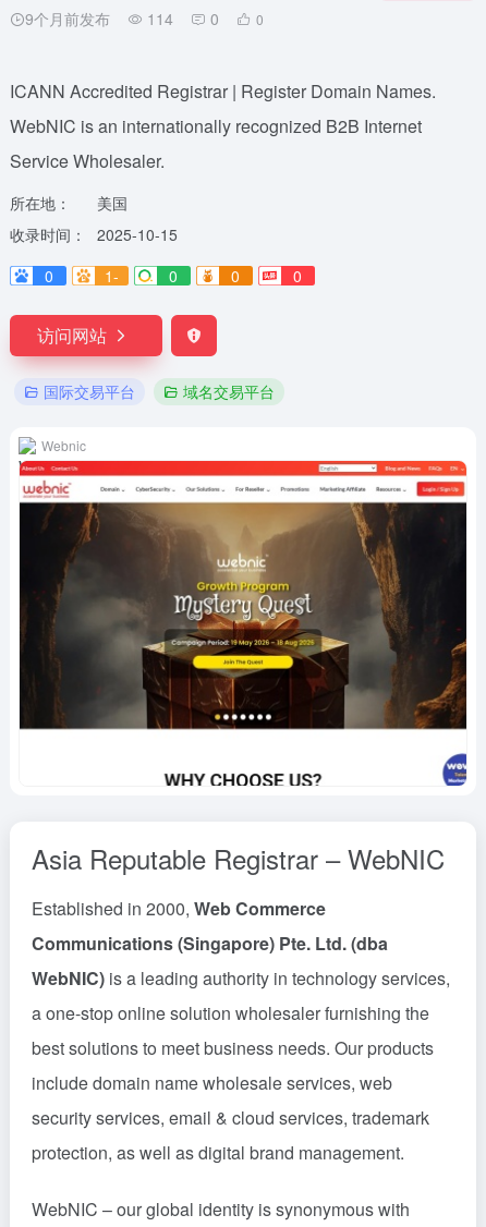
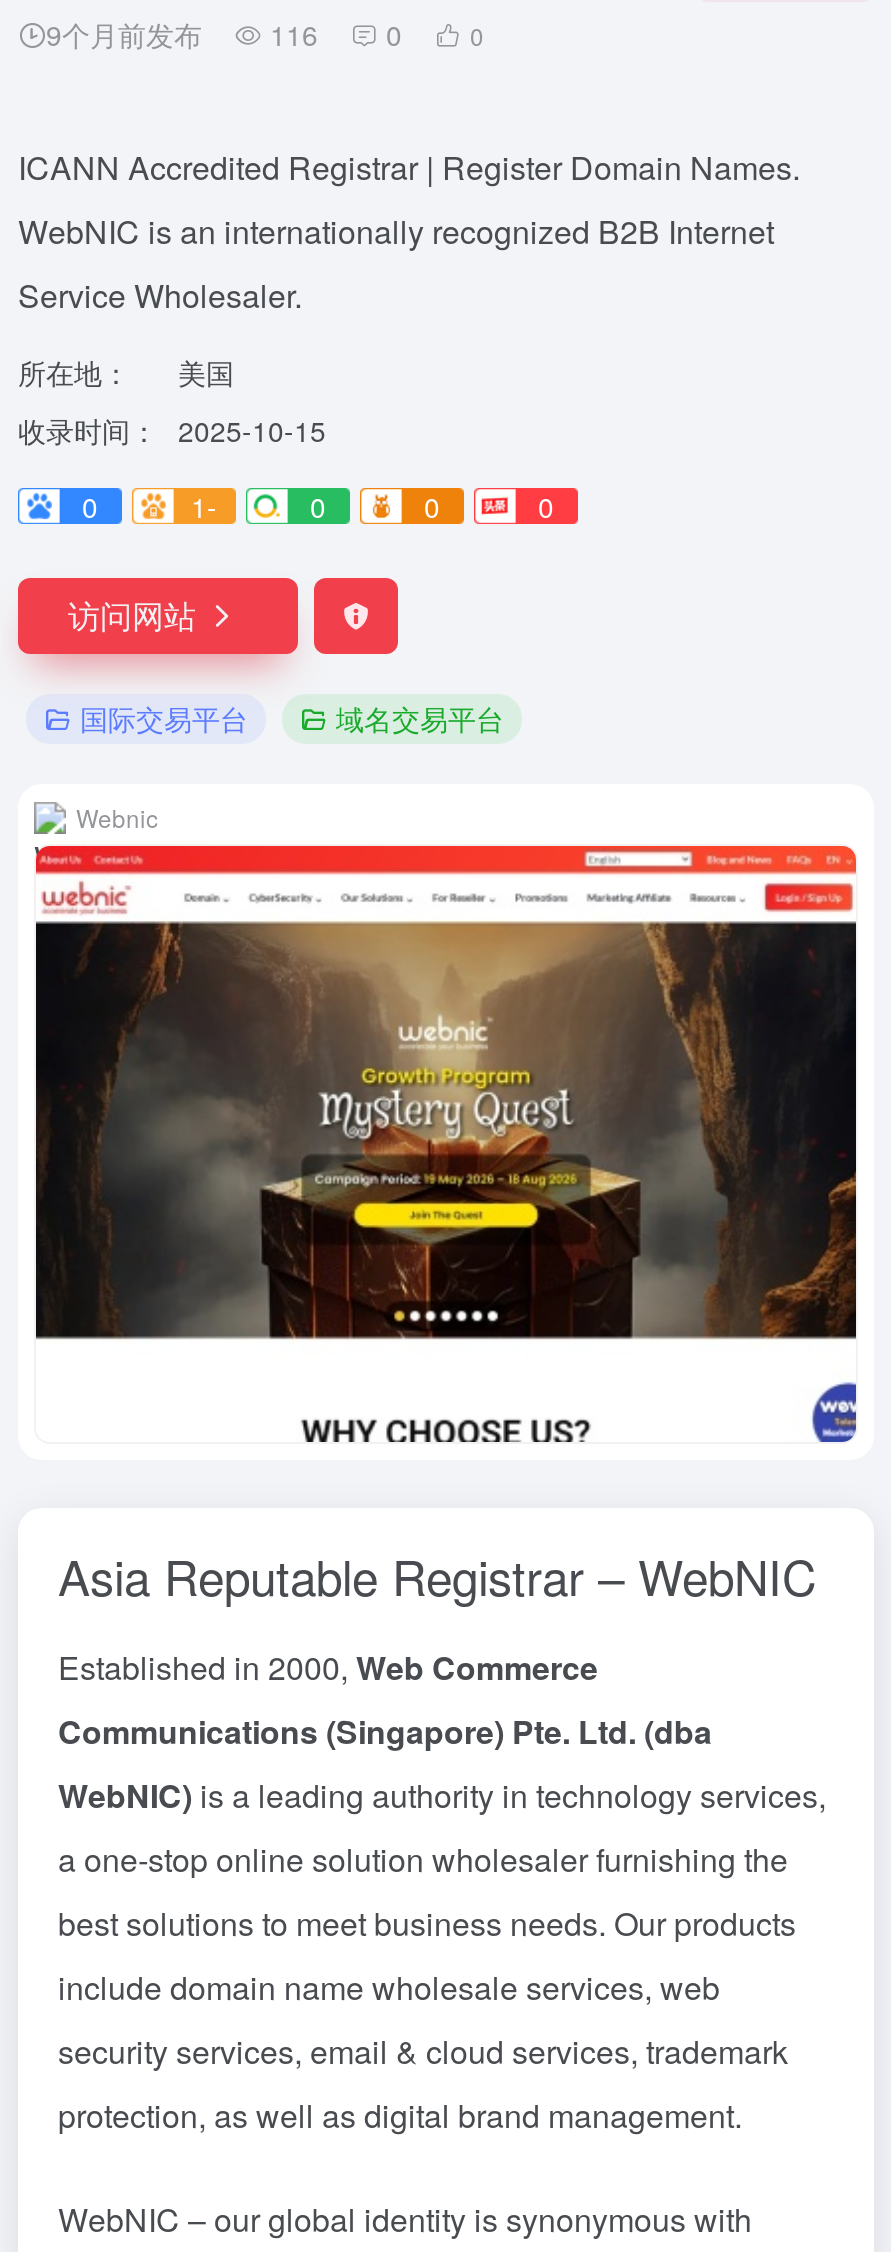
- 9个月前发布 114 0 0
+ 9个月前发布 116 0 0
